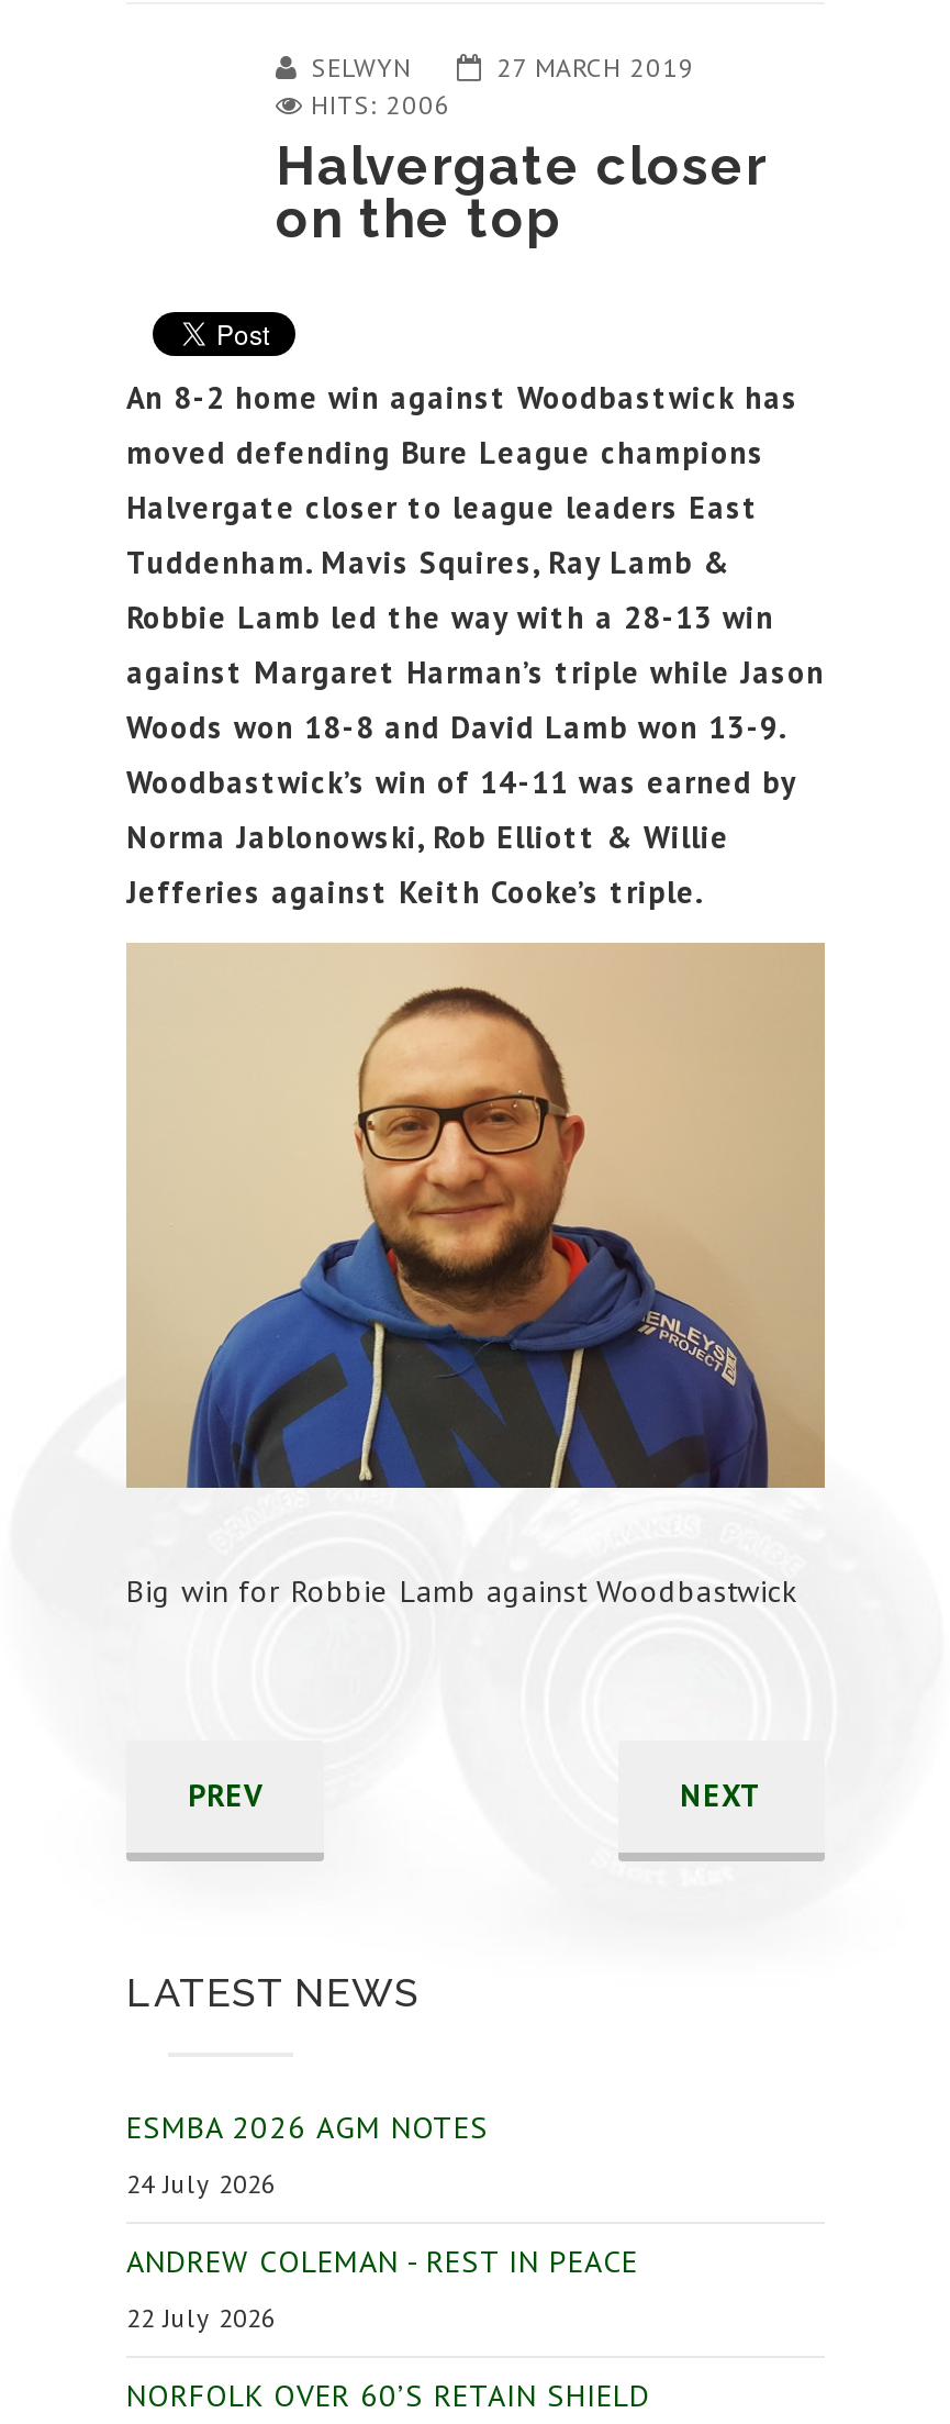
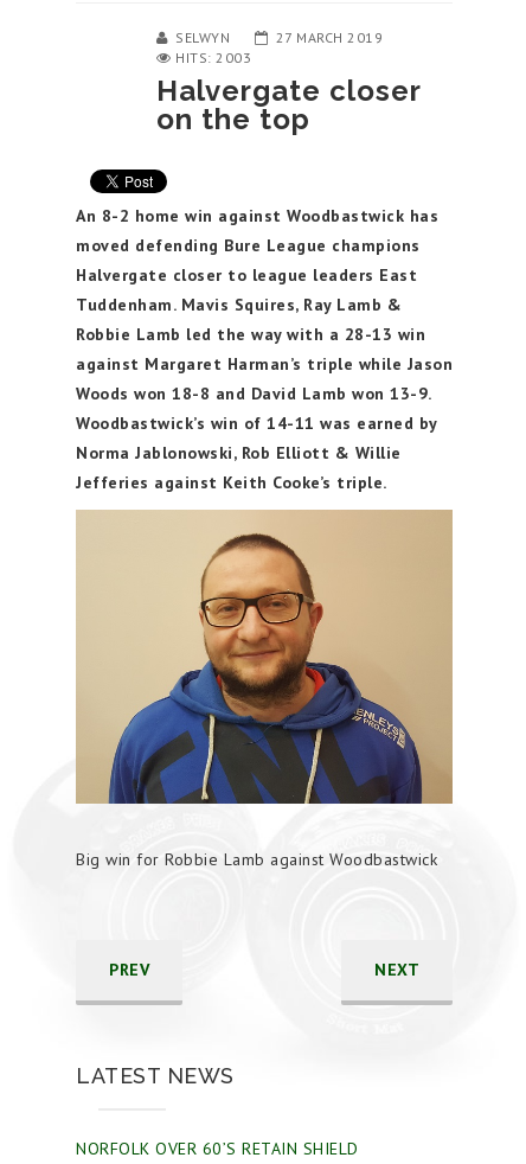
- HITS: 2006
+ HITS: 2003

- ESMBA 2026 AGM NOTES
- 24 July 2026
- ANDREW COLEMAN - REST IN PEACE
- 22 July 2026
